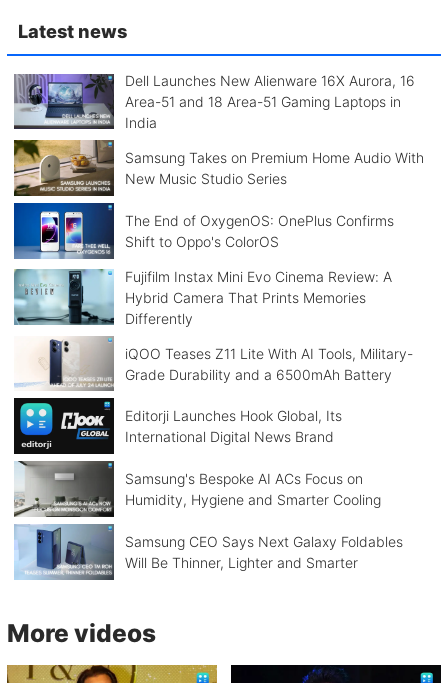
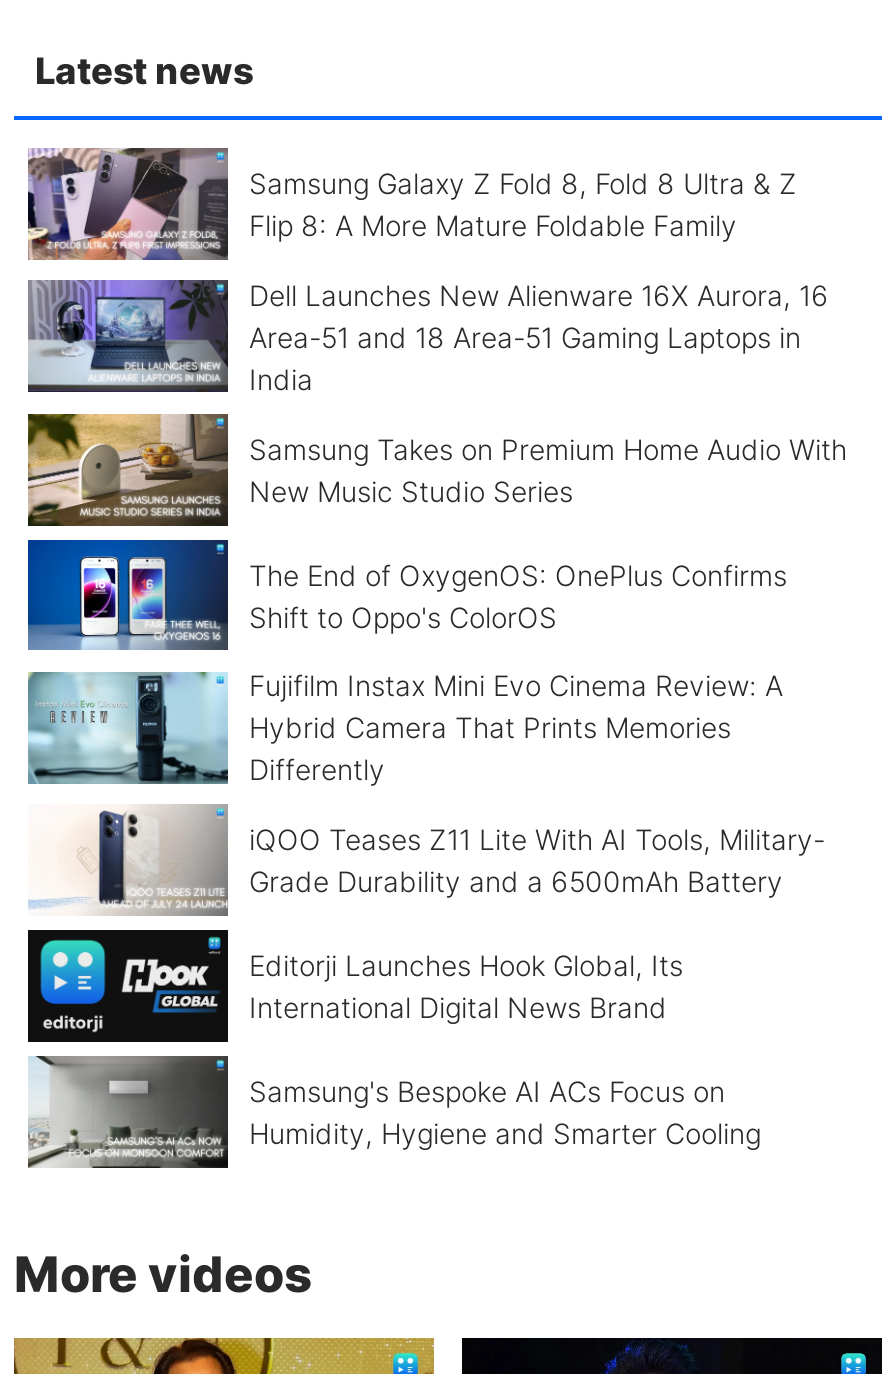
+ [image]
+ Samsung Galaxy Z Fold 8, Fold 8 Ultra & Z
+ Flip 8: A More Mature Foldable Family

moved down: [image] | Dell Launches New Alienware 16X Aurora, 16 | Area-51 and 18 Area-51 Gaming Laptops in | ... | Samsung's Bespoke AI ACs Focus on | Humidity, Hygiene and Smarter Cooling

- [image]
- Samsung CEO Says Next Galaxy Foldables
- Will Be Thinner, Lighter and Smarter
